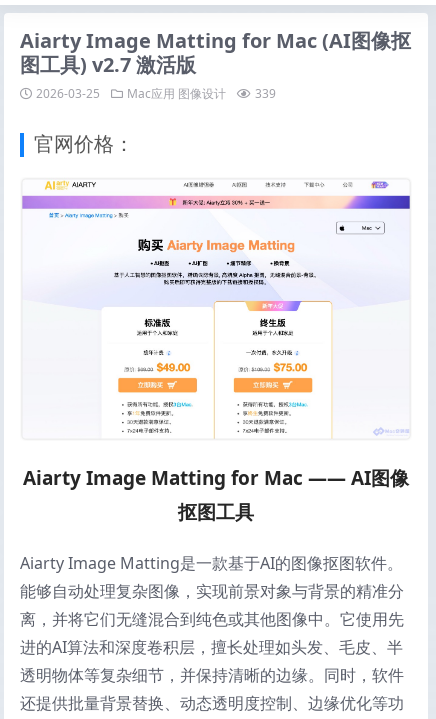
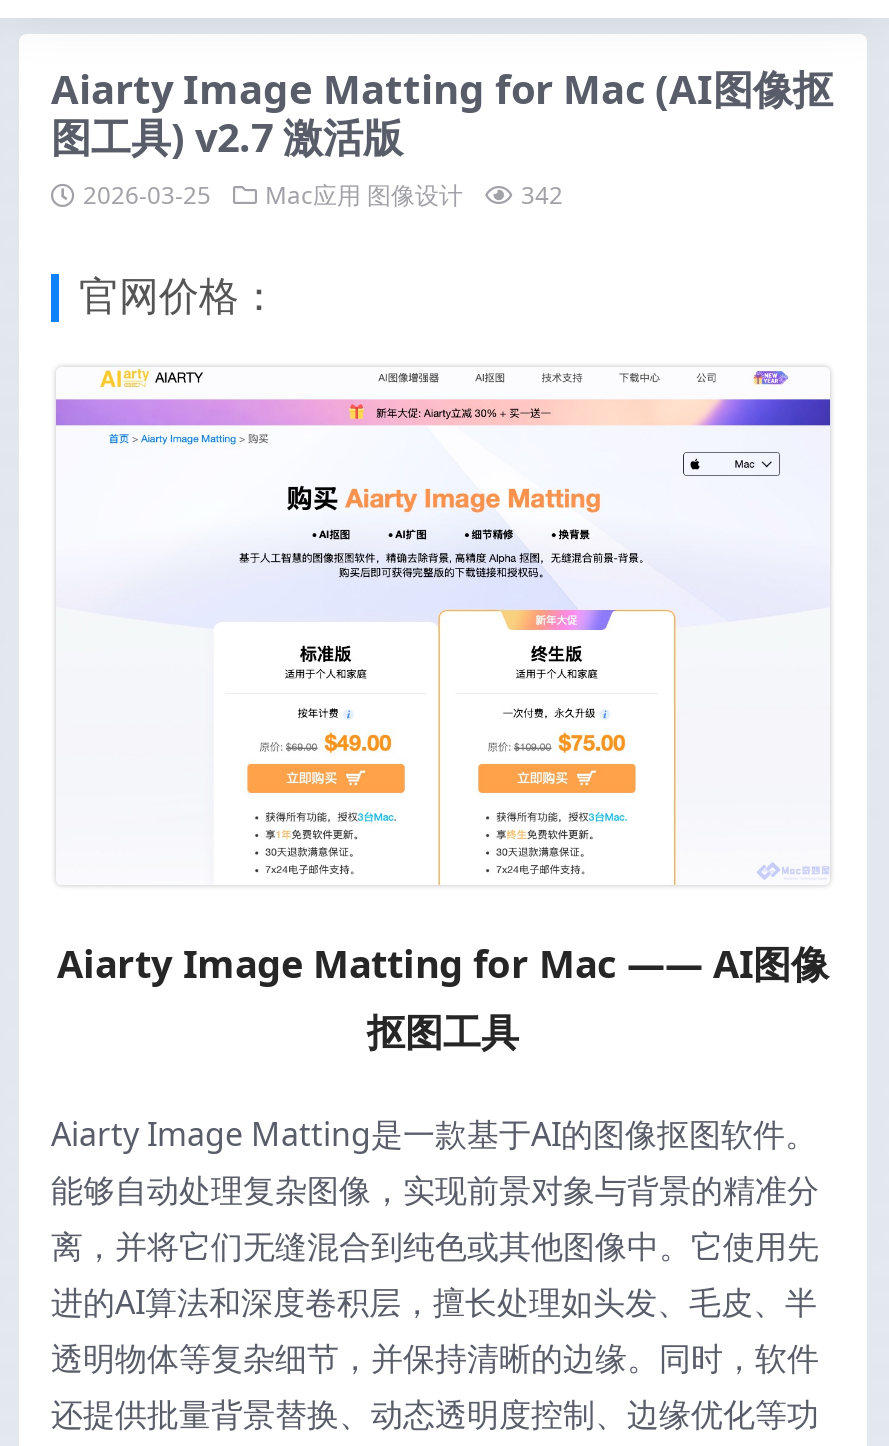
- 2026-03-25 Mac应用 图像设计 339
+ 2026-03-25 Mac应用 图像设计 342
